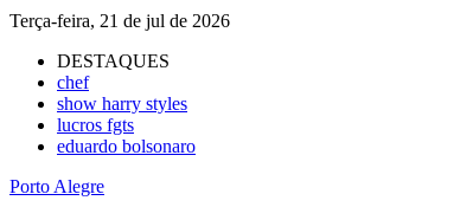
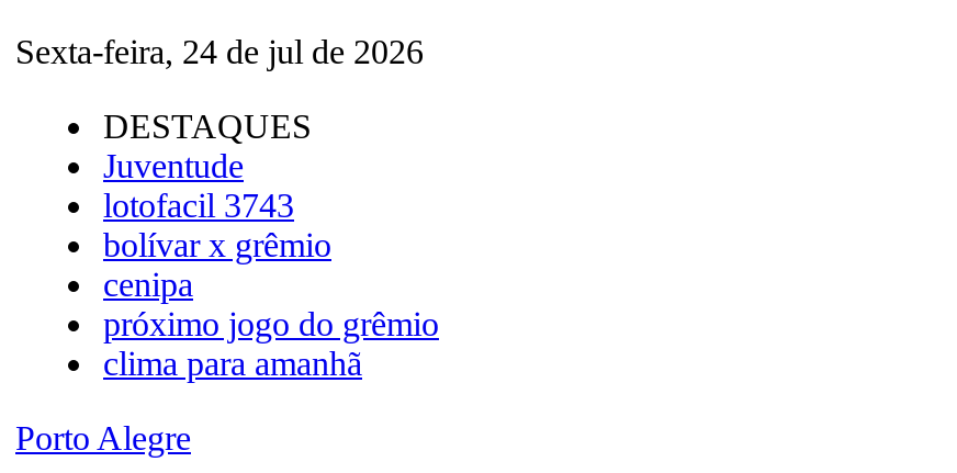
- Terça-feira, 21 de jul de 2026
+ Sexta-feira, 24 de jul de 2026

- chef
- show harry styles
- lucros fgts
- eduardo bolsonaro
+ Juventude
+ lotofacil 3743
+ bolívar x grêmio
+ cenipa
+ próximo jogo do grêmio
+ clima para amanhã
